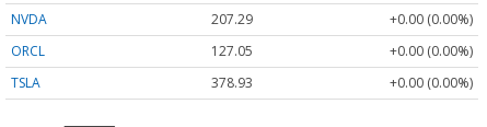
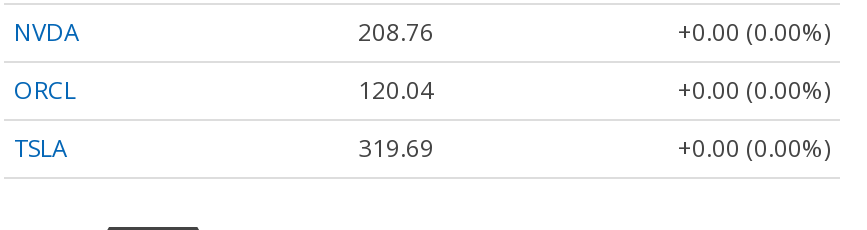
- 207.29
+ 208.76

- 127.05
+ 120.04

- 378.93
+ 319.69
